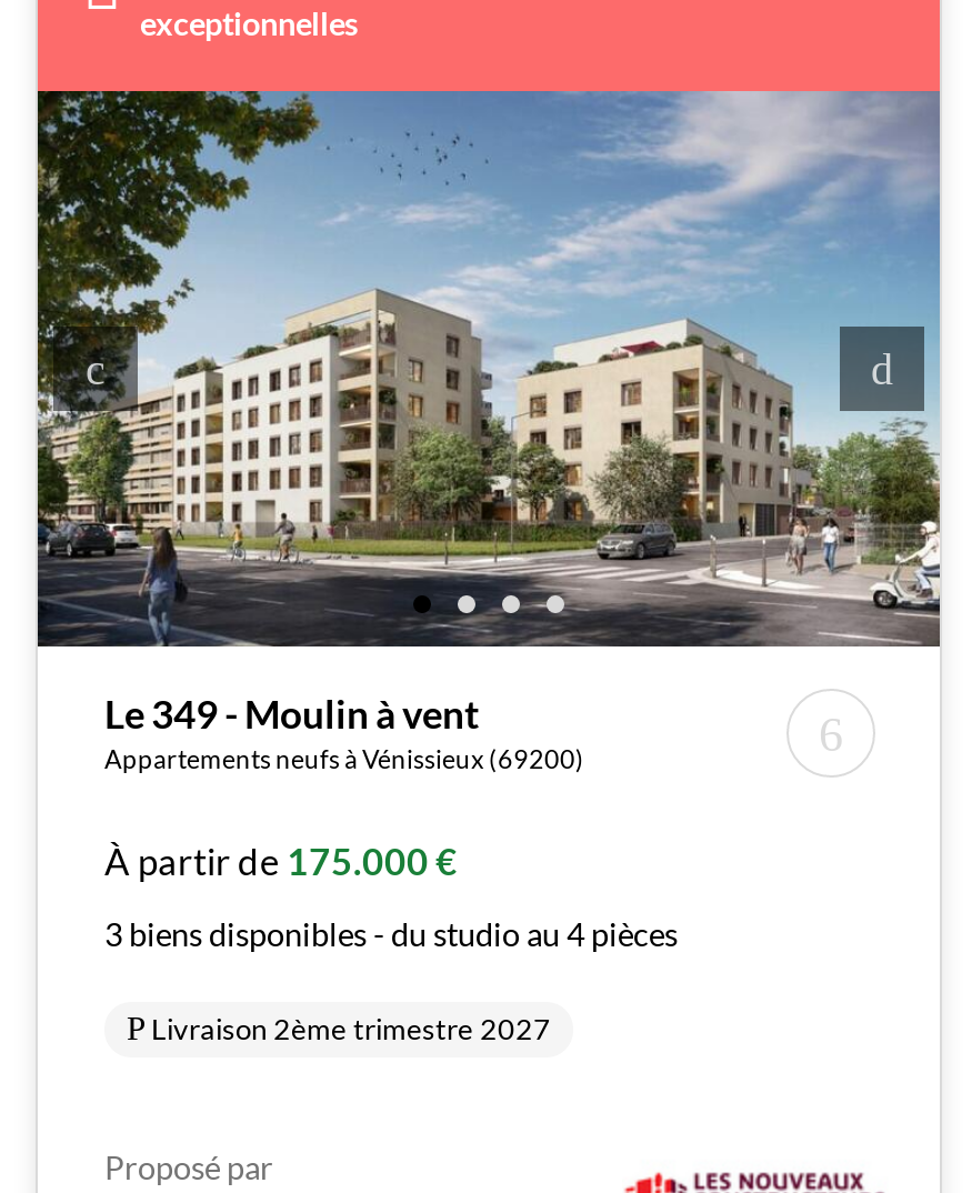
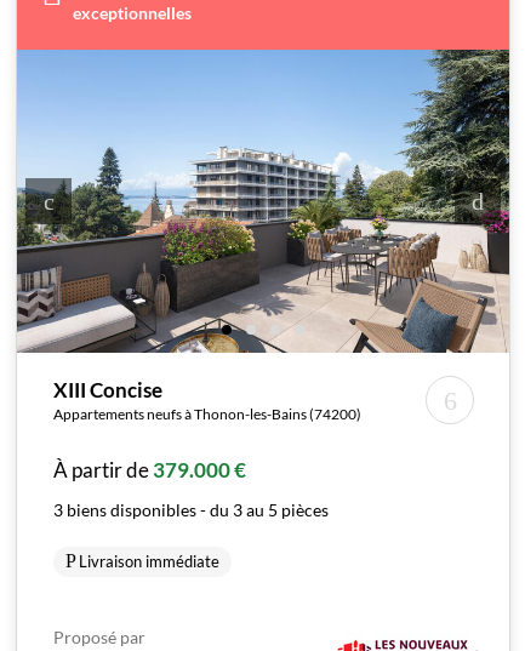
- [image]
- Le 349 - Moulin à vent
- Appartements neufs à Vénissieux (69200)
+ [image]
+ XIII Concise
+ Appartements neufs à Thonon-les-Bains (74200)

- À partir de 175.000 €
+ À partir de 379.000 €

- 3 biens disponibles - du studio au 4 pièces
+ 3 biens disponibles - du 3 au 5 pièces

- Livraison 2ème trimestre 2027
+ Livraison immédiate
